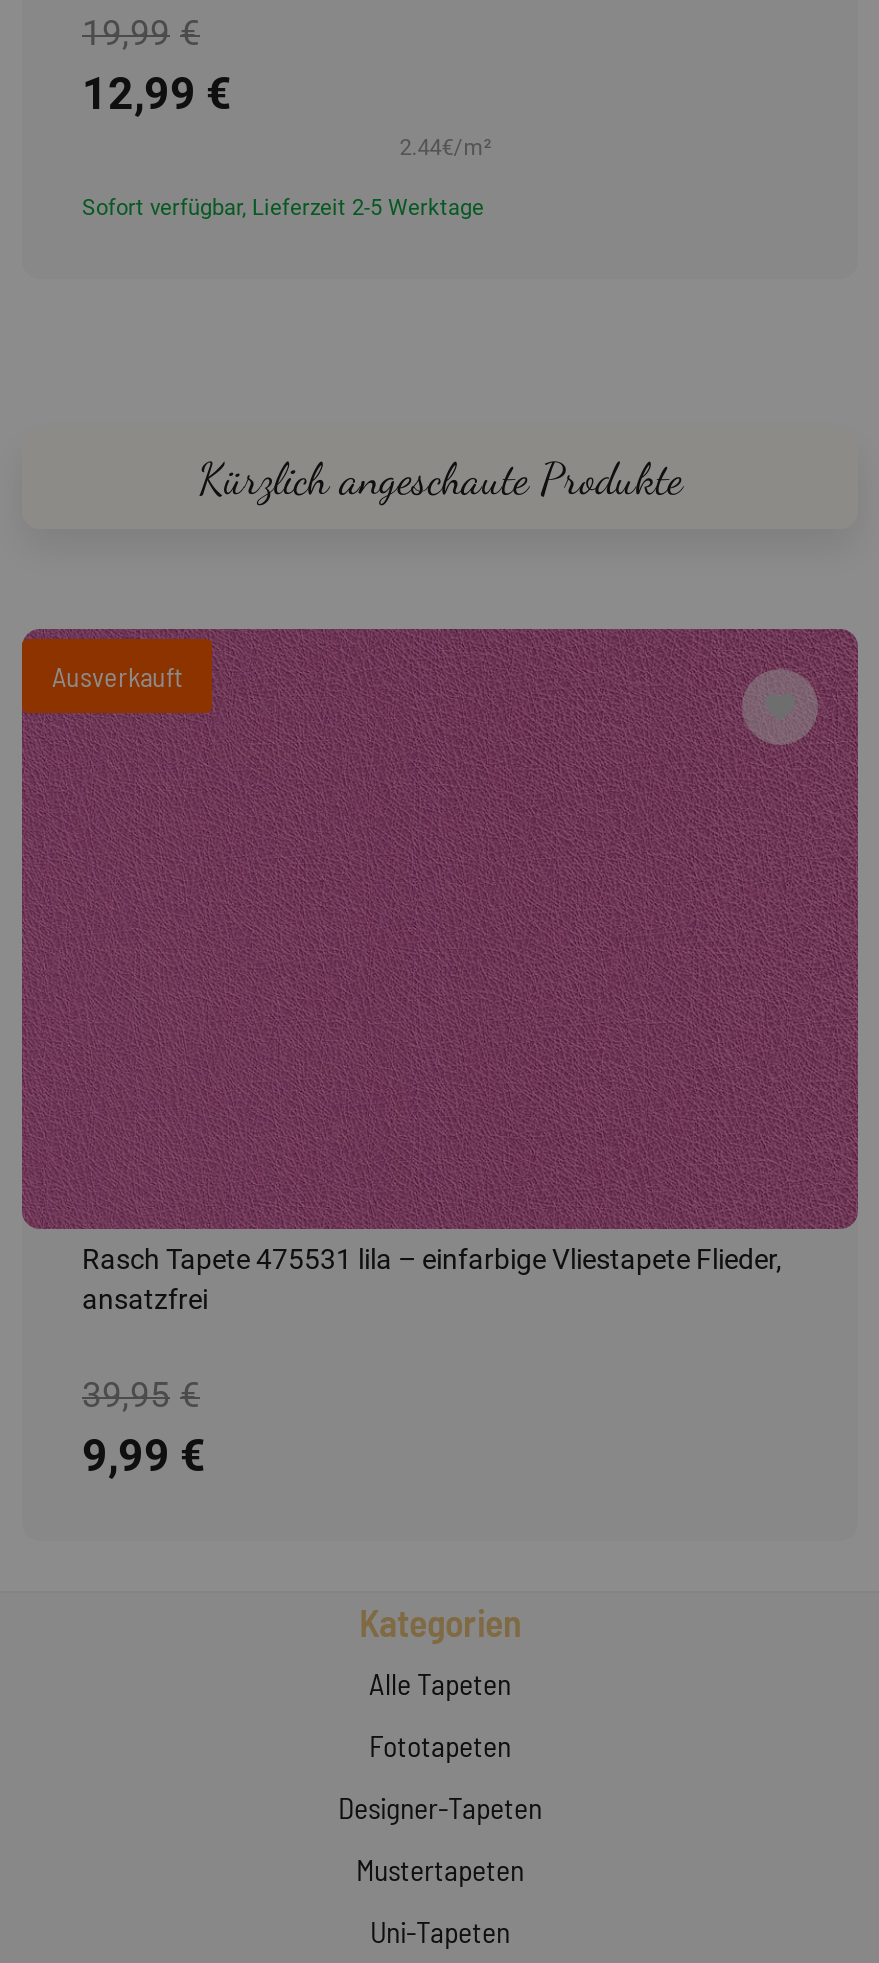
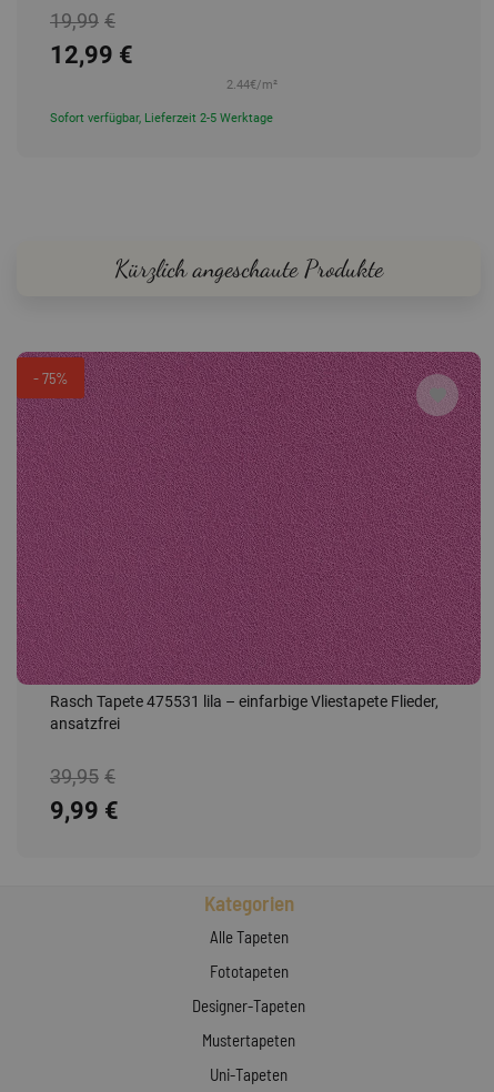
- Ausverkauft
+ - 75%
